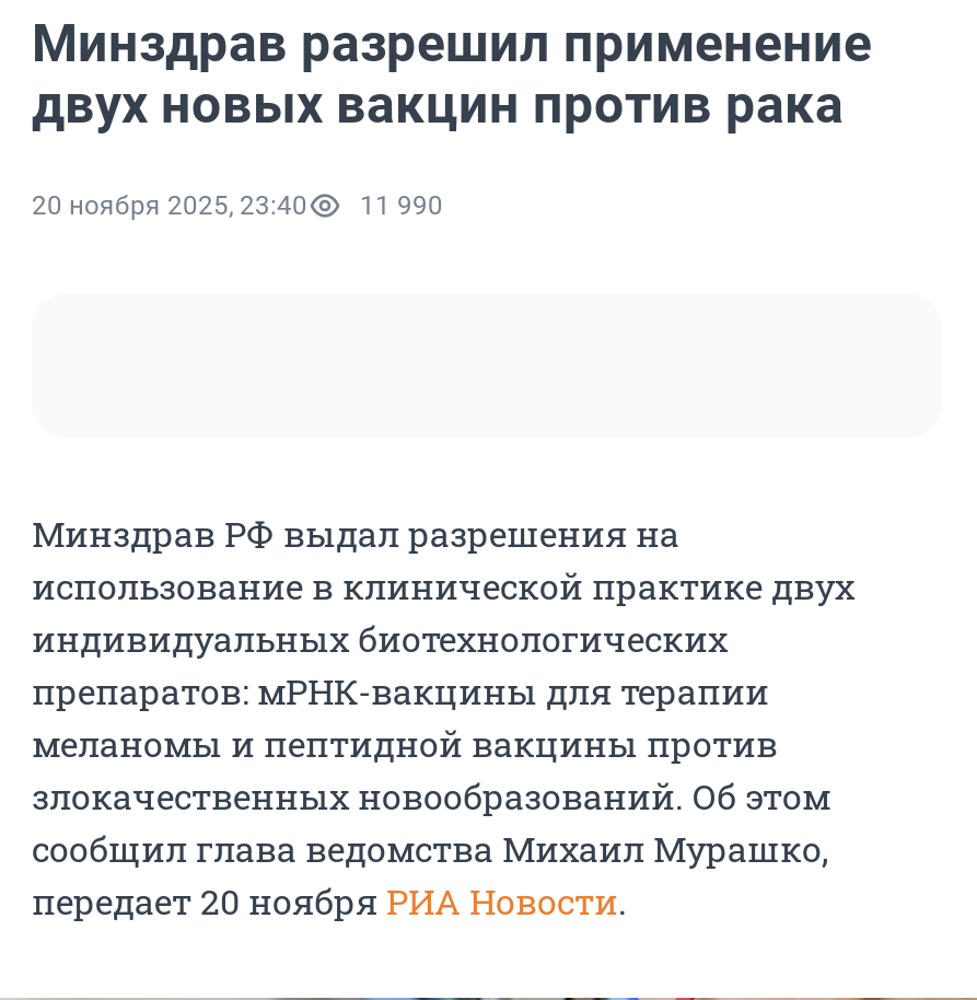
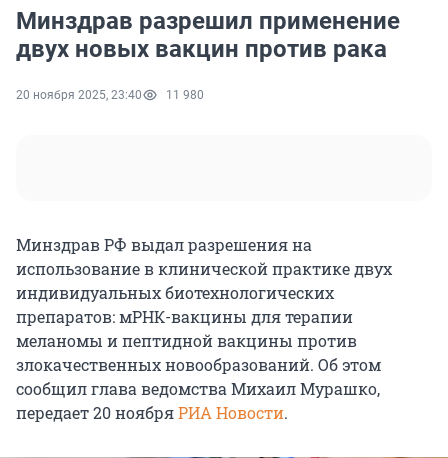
- 20 ноября 2025, 23:40 11 990
+ 20 ноября 2025, 23:40 11 980
